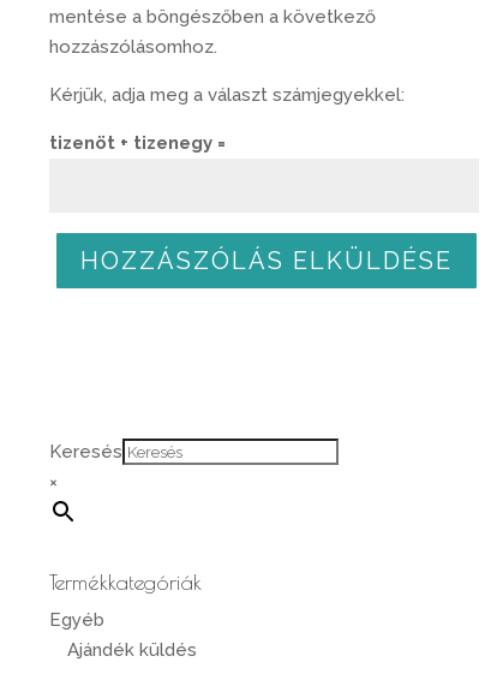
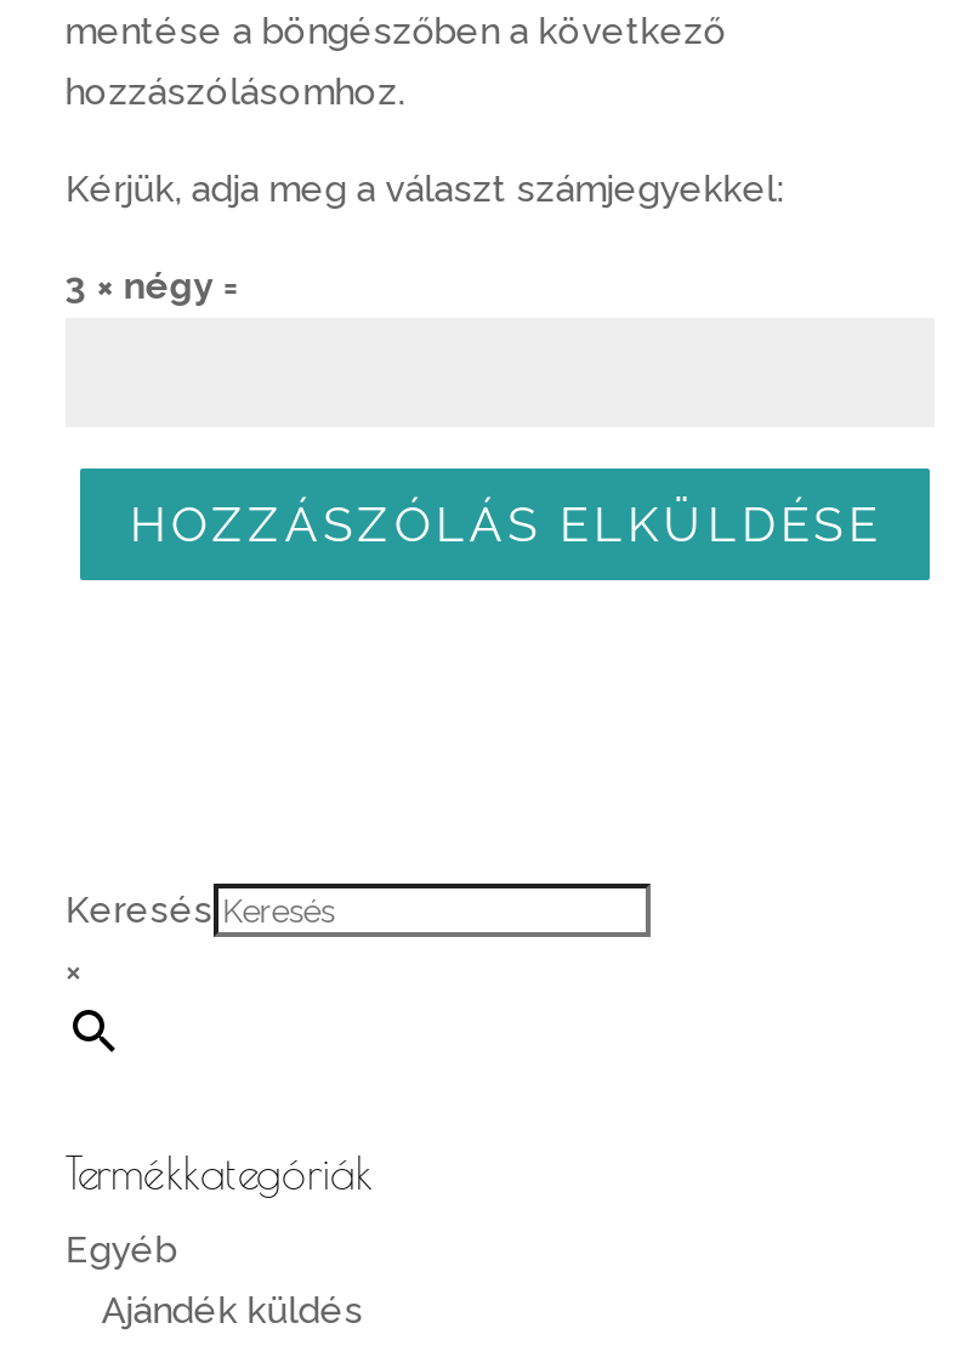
- tizenöt + tizenegy =
+ 3 × négy =
